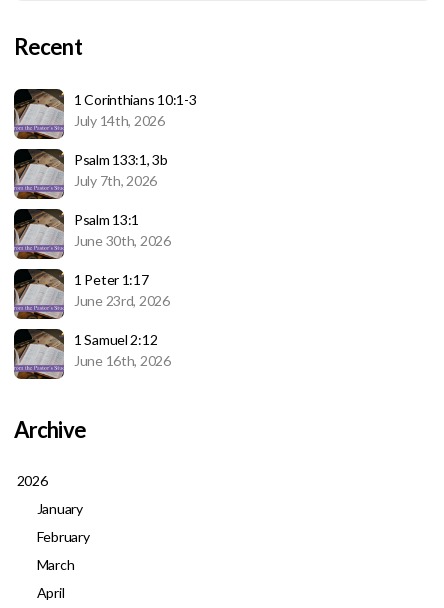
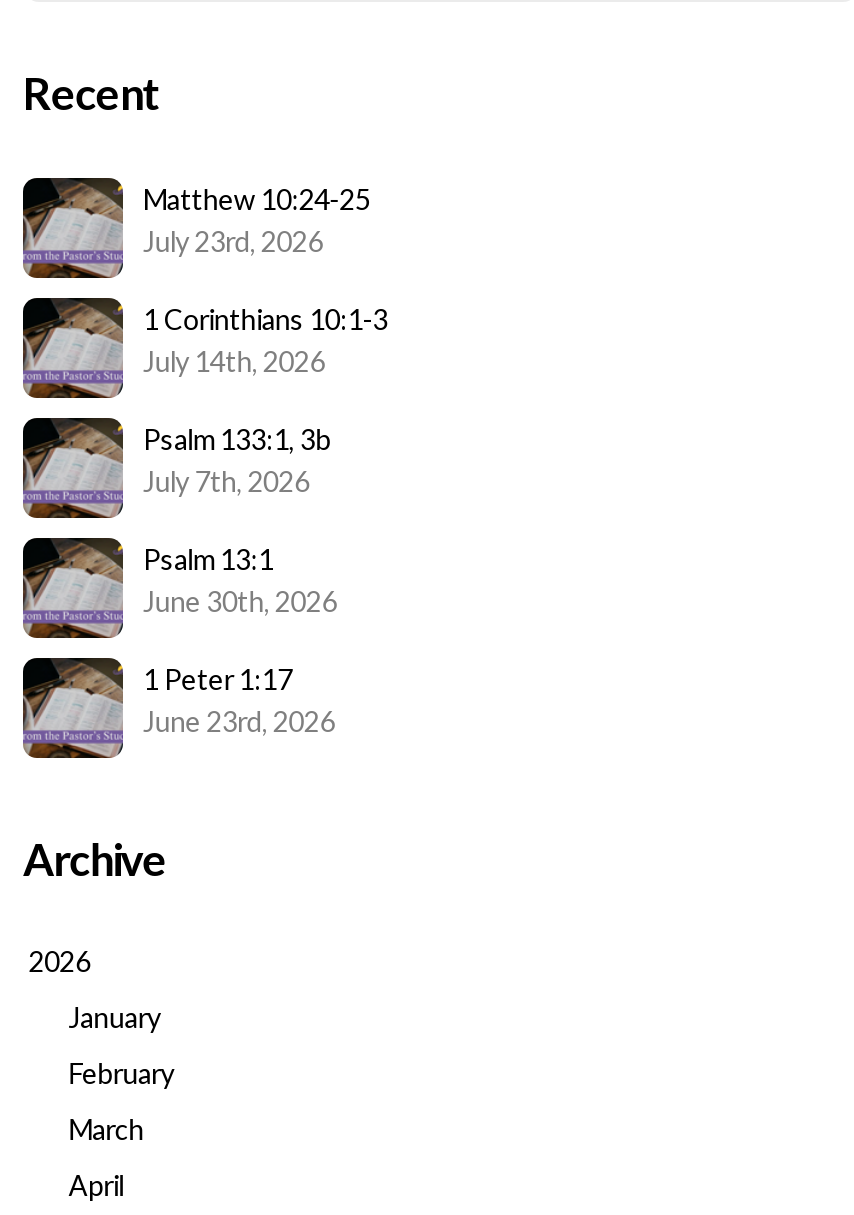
+ Matthew 10:24-25
+ July 23rd, 2026

moved down: 1 Corinthians 10:1-3 | July 14th, 2026 | Psalm 133:1, 3b | July 7th, 2026 | Psalm 13:1 | June 30th, 2026 | 1 Peter 1:17 | June 23rd, 2026

- 1 Samuel 2:12
- June 16th, 2026
